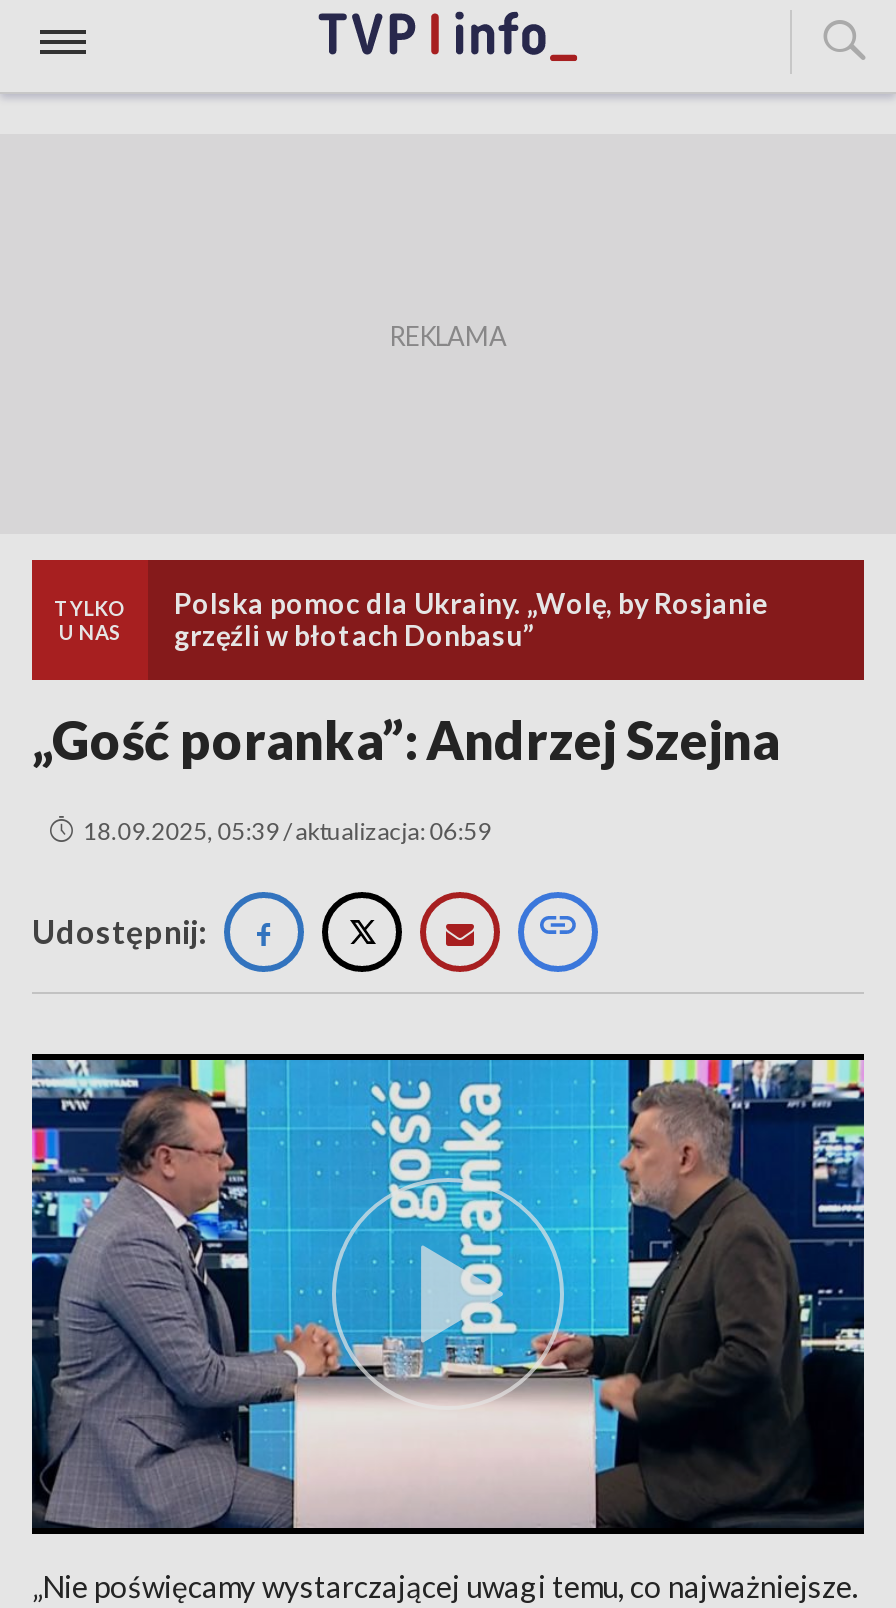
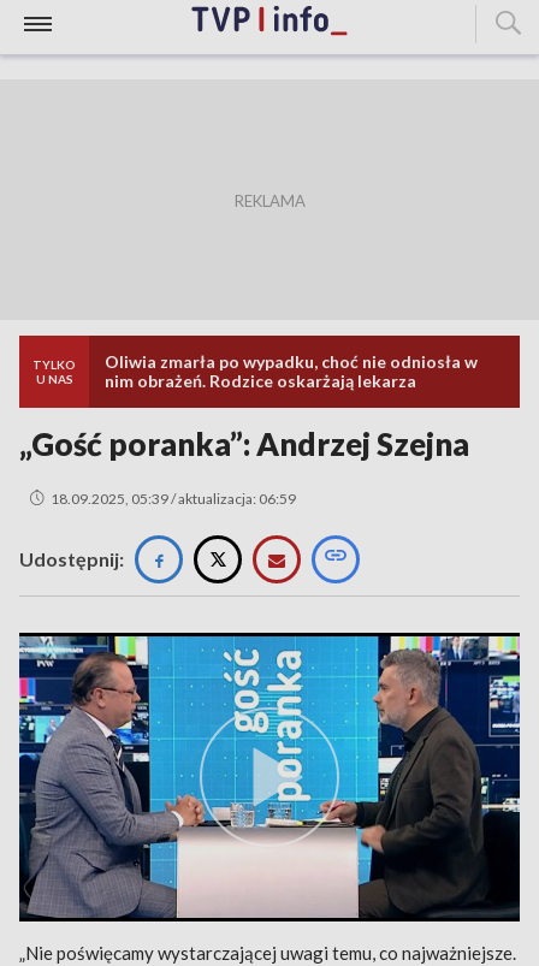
- Polska pomoc dla Ukrainy. „Wolę, by Rosjanie
- grzęźli w błotach Donbasu”
+ Oliwia zmarła po wypadku, choć nie odniosła w
+ nim obrażeń. Rodzice oskarżają lekarza
